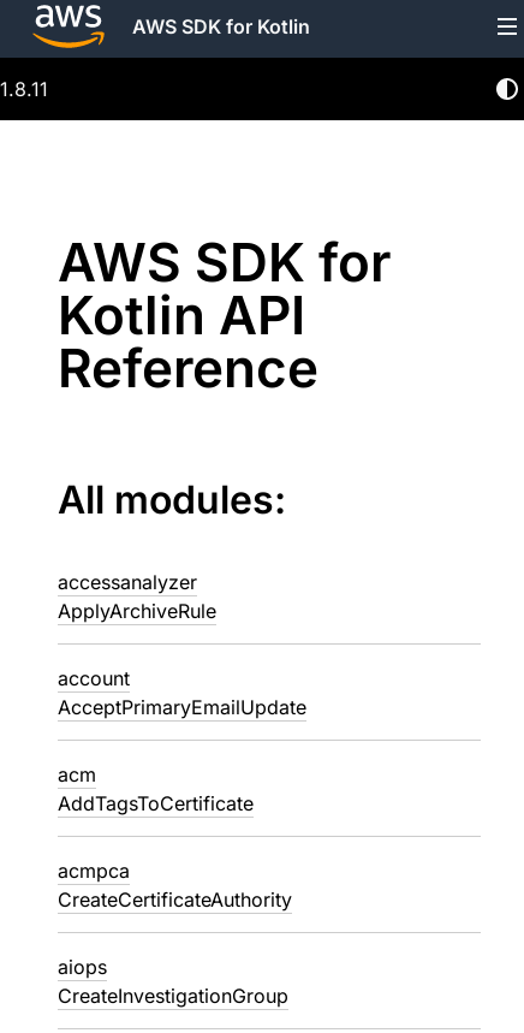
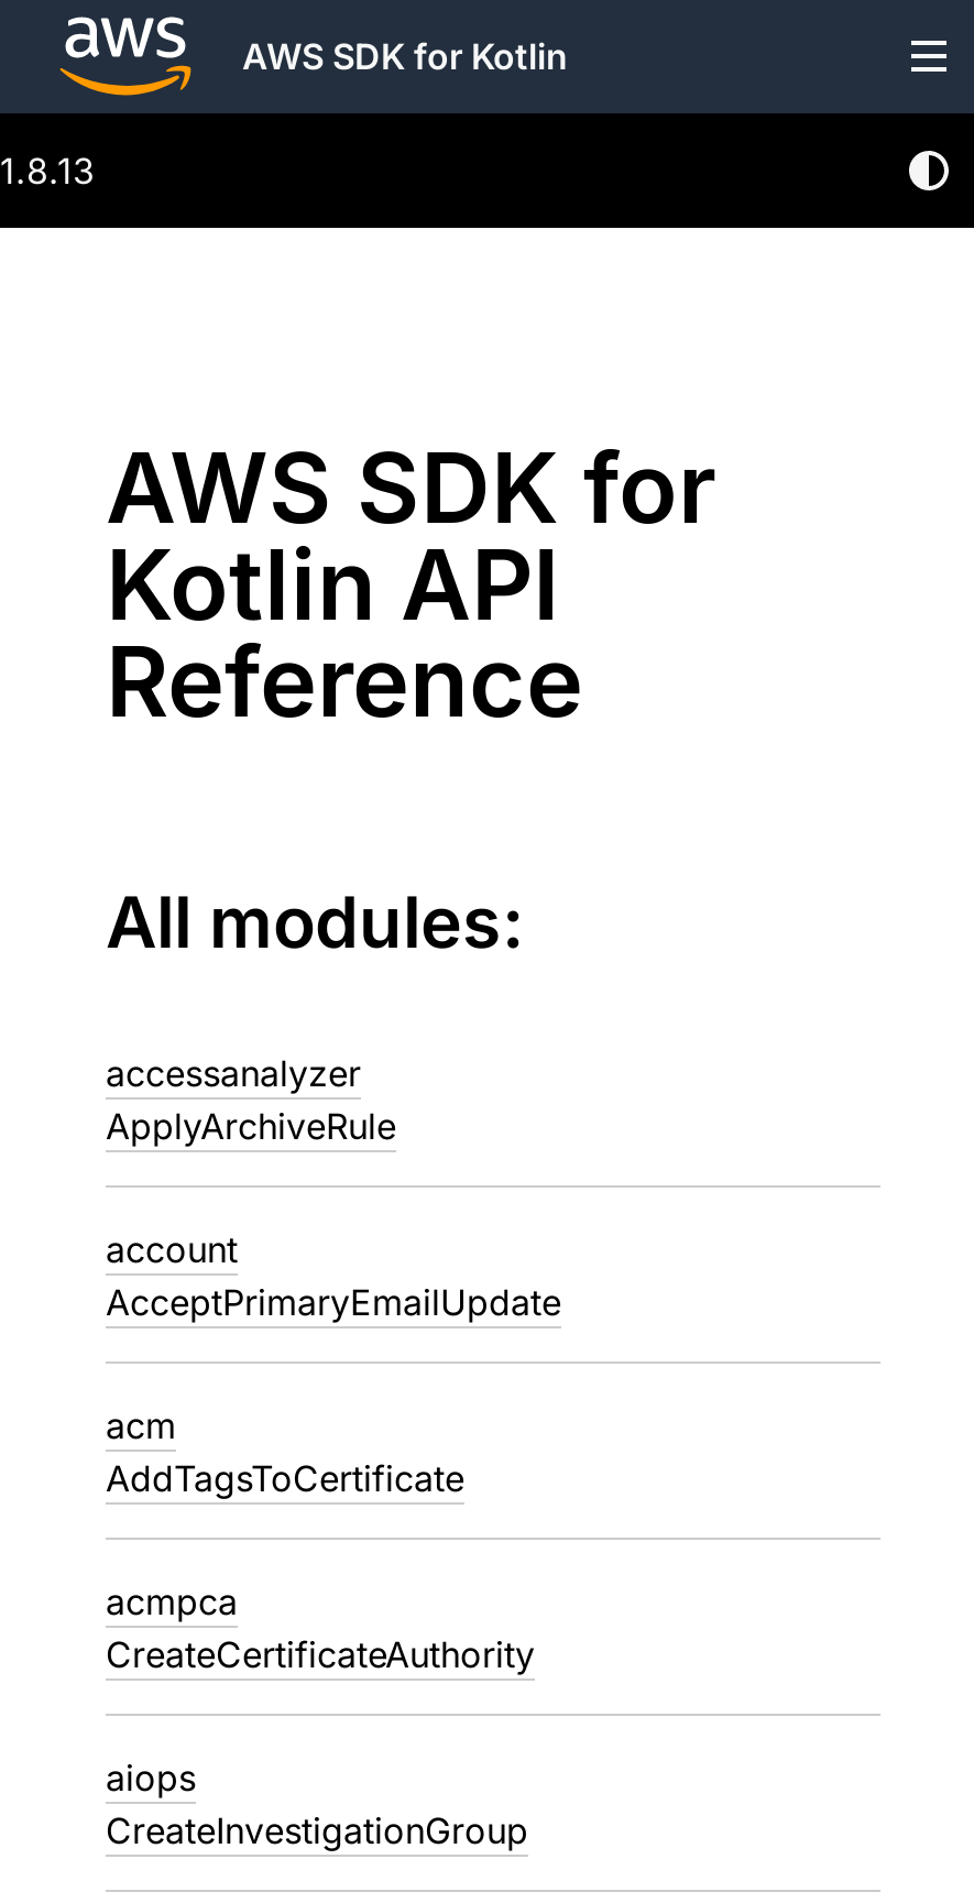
- 1.8.11
+ 1.8.13
